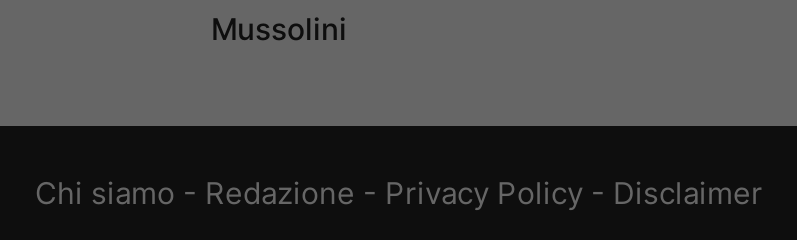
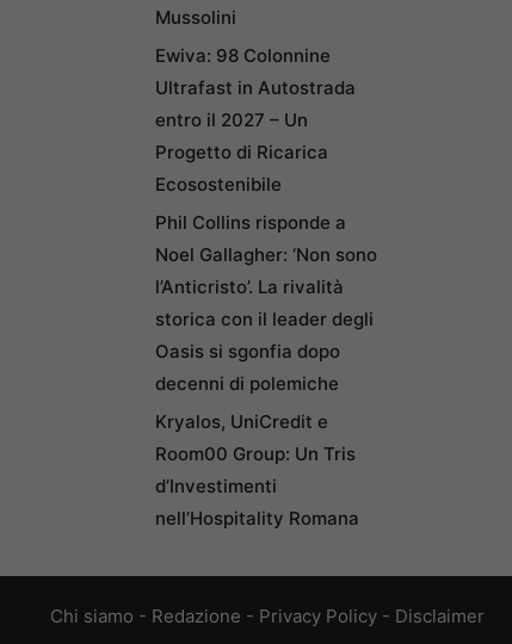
+ Ewiva: 98 Colonnine
+ Ultrafast in Autostrada
+ entro il 2027 – Un
+ Progetto di Ricarica
+ Ecosostenibile
+ Phil Collins risponde a
+ Noel Gallagher: ‘Non sono
+ l’Anticristo’. La rivalità
+ storica con il leader degli
+ Oasis si sgonfia dopo
+ decenni di polemiche
+ Kryalos, UniCredit e
+ Room00 Group: Un Tris
+ d’Investimenti
+ nell’Hospitality Romana
